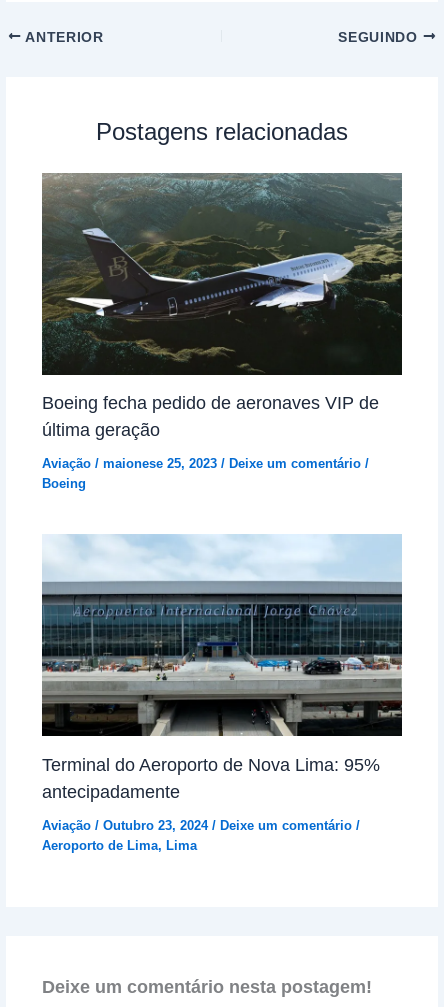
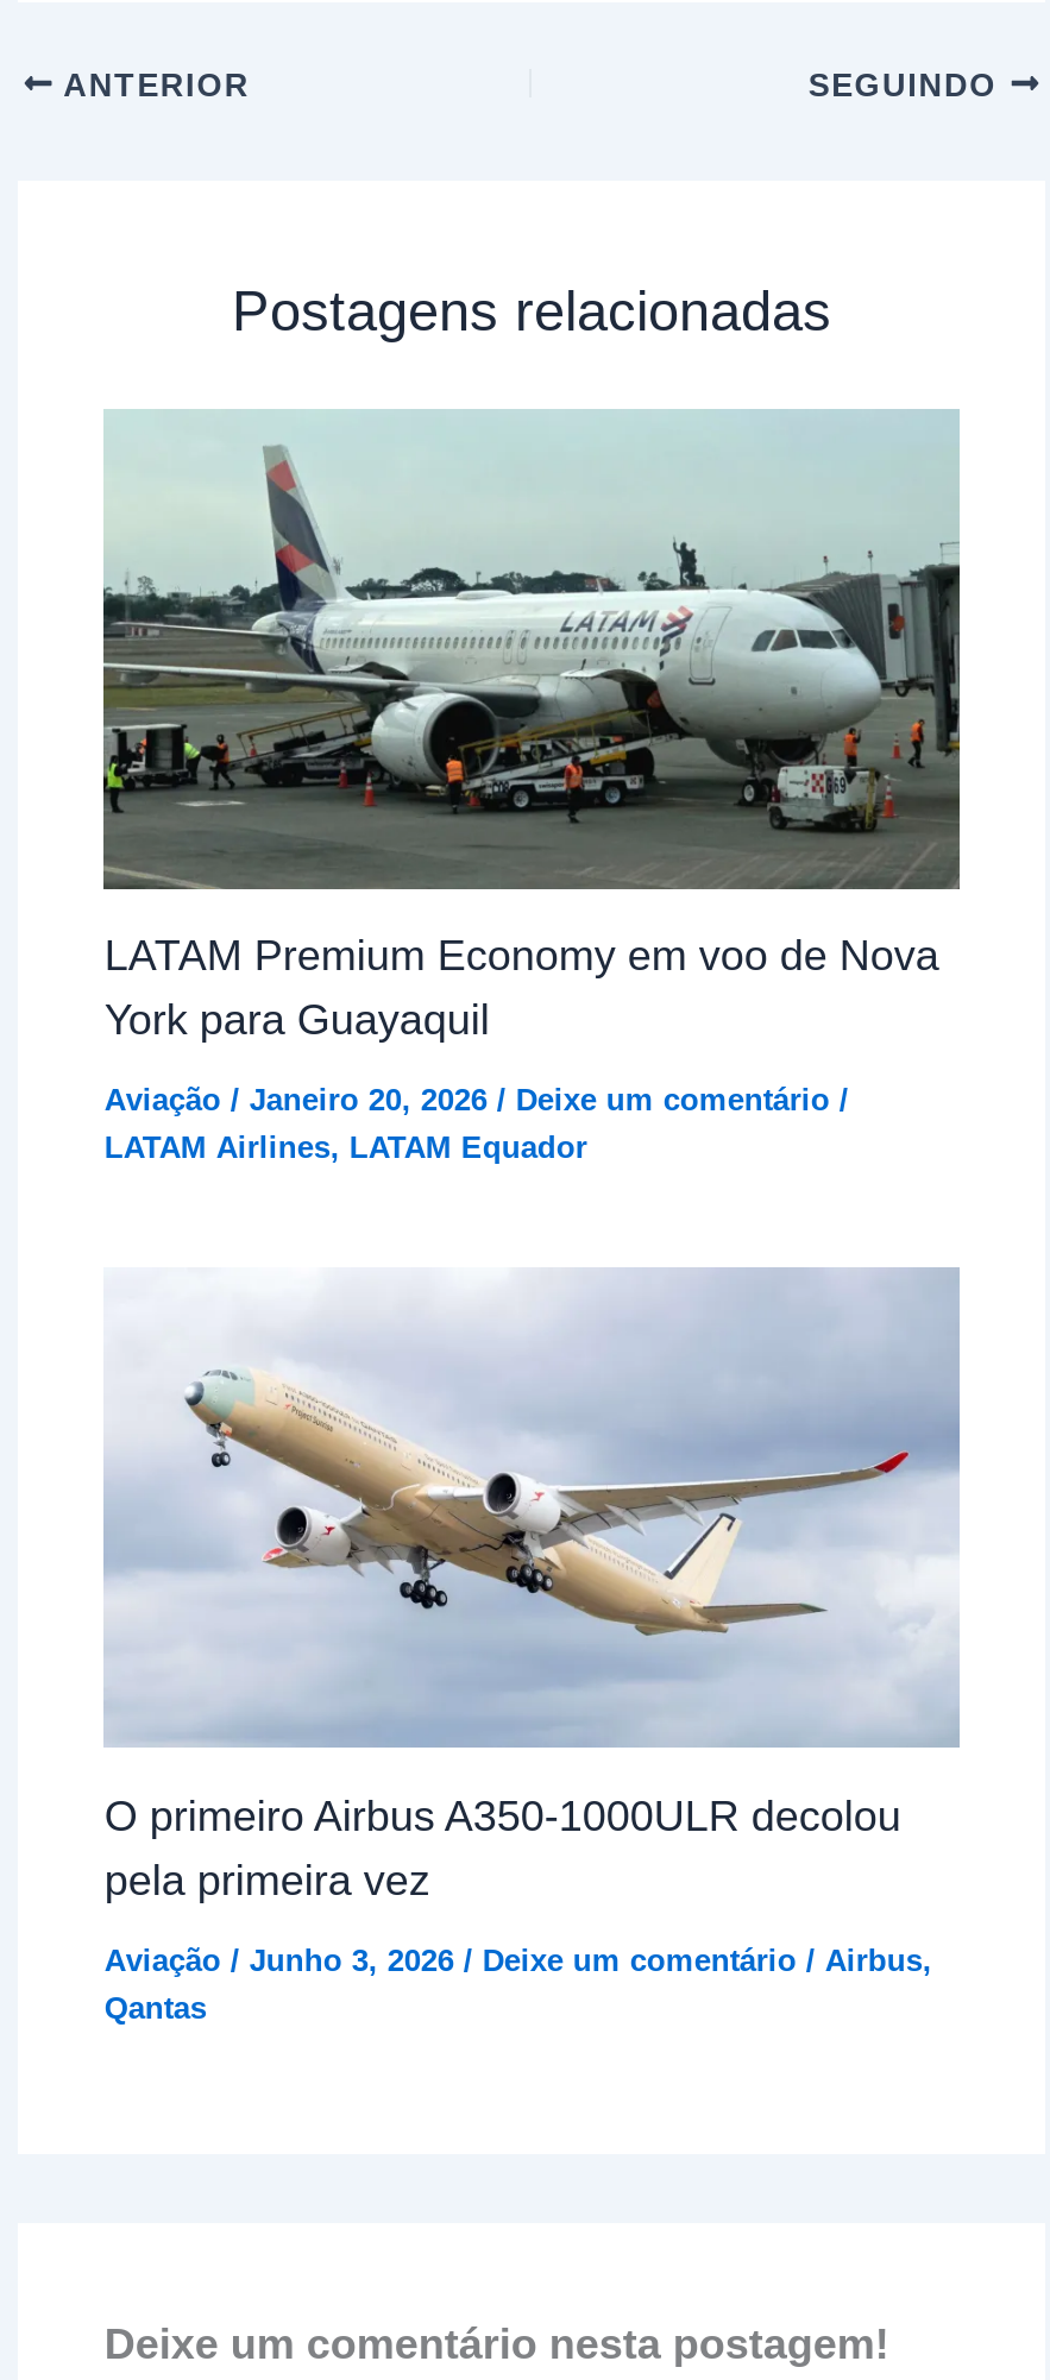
- [image]
- Boeing fecha pedido de aeronaves VIP de
- última geração
+ [image]
+ LATAM Premium Economy em voo de Nova
+ York para Guayaquil

- Aviação / maionese 25, 2023 / Deixe um comentário /
- Boeing
+ Aviação / Janeiro 20, 2026 / Deixe um comentário /
+ LATAM Airlines, LATAM Equador

- [image]
- Terminal do Aeroporto de Nova Lima: 95%
- antecipadamente
+ [image]
+ O primeiro Airbus A350-1000ULR decolou
+ pela primeira vez

- Aviação / Outubro 23, 2024 / Deixe um comentário /
- Aeroporto de Lima, Lima
+ Aviação / Junho 3, 2026 / Deixe um comentário / Airbus,
+ Qantas
